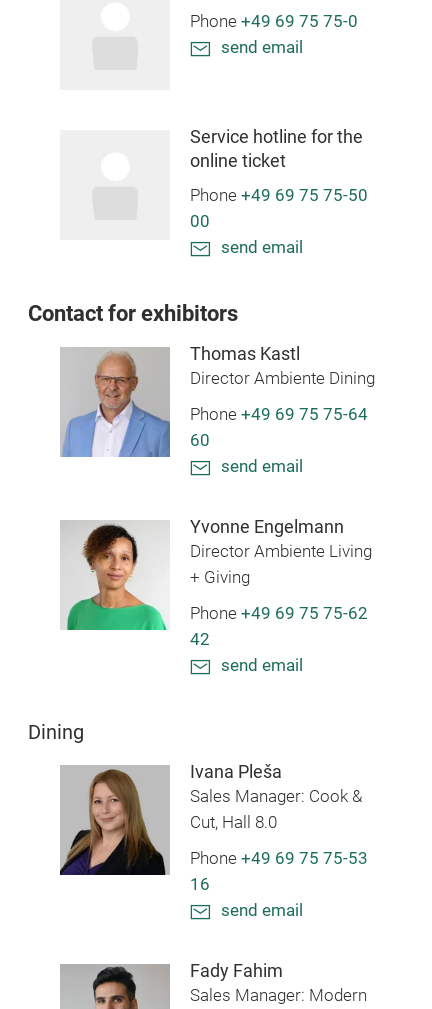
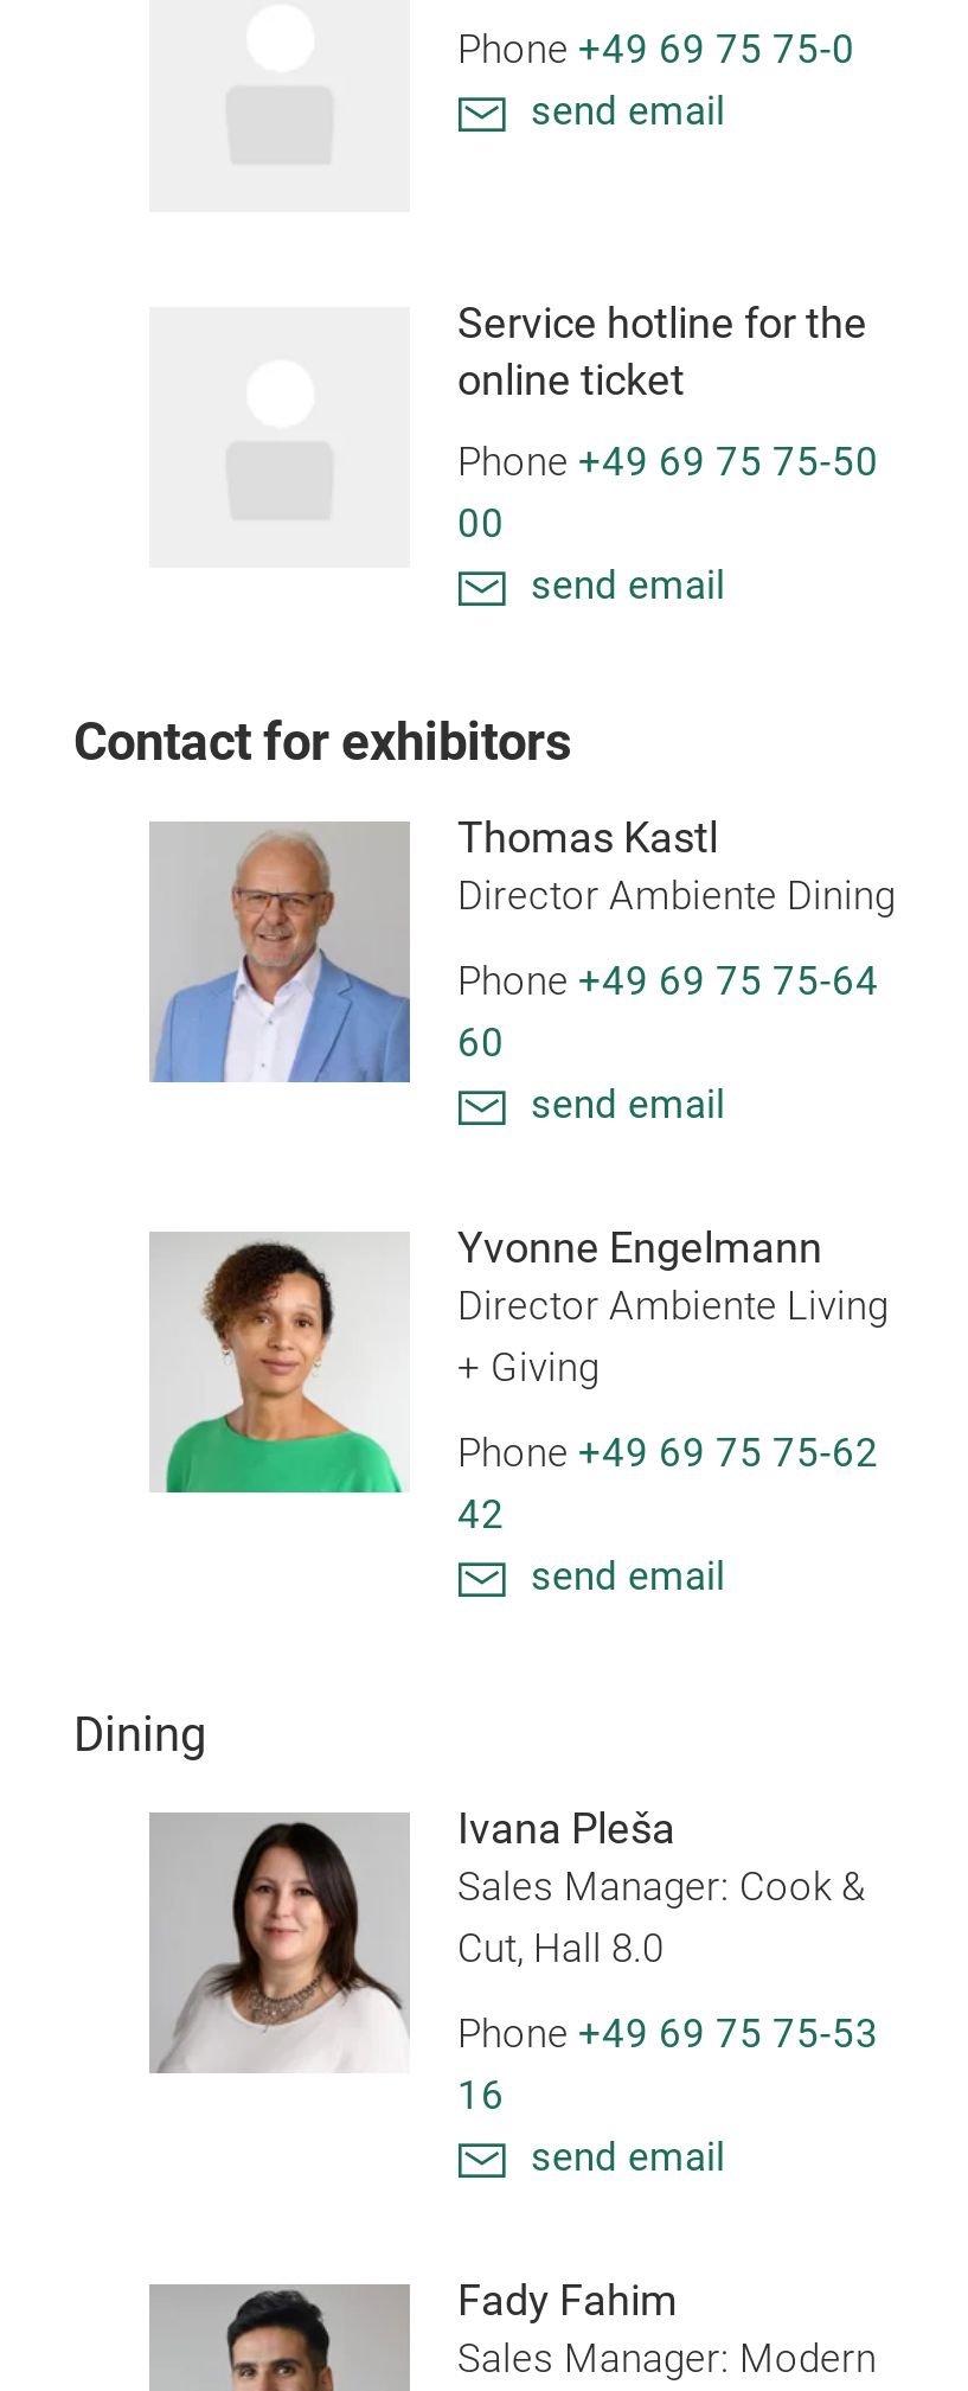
- [image]
+ [image]
